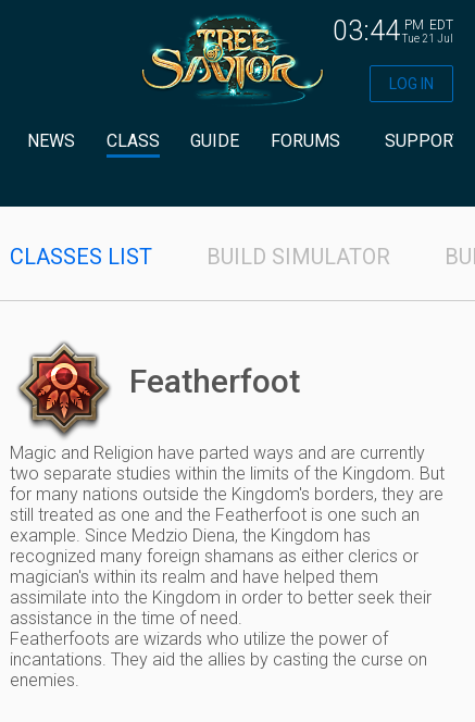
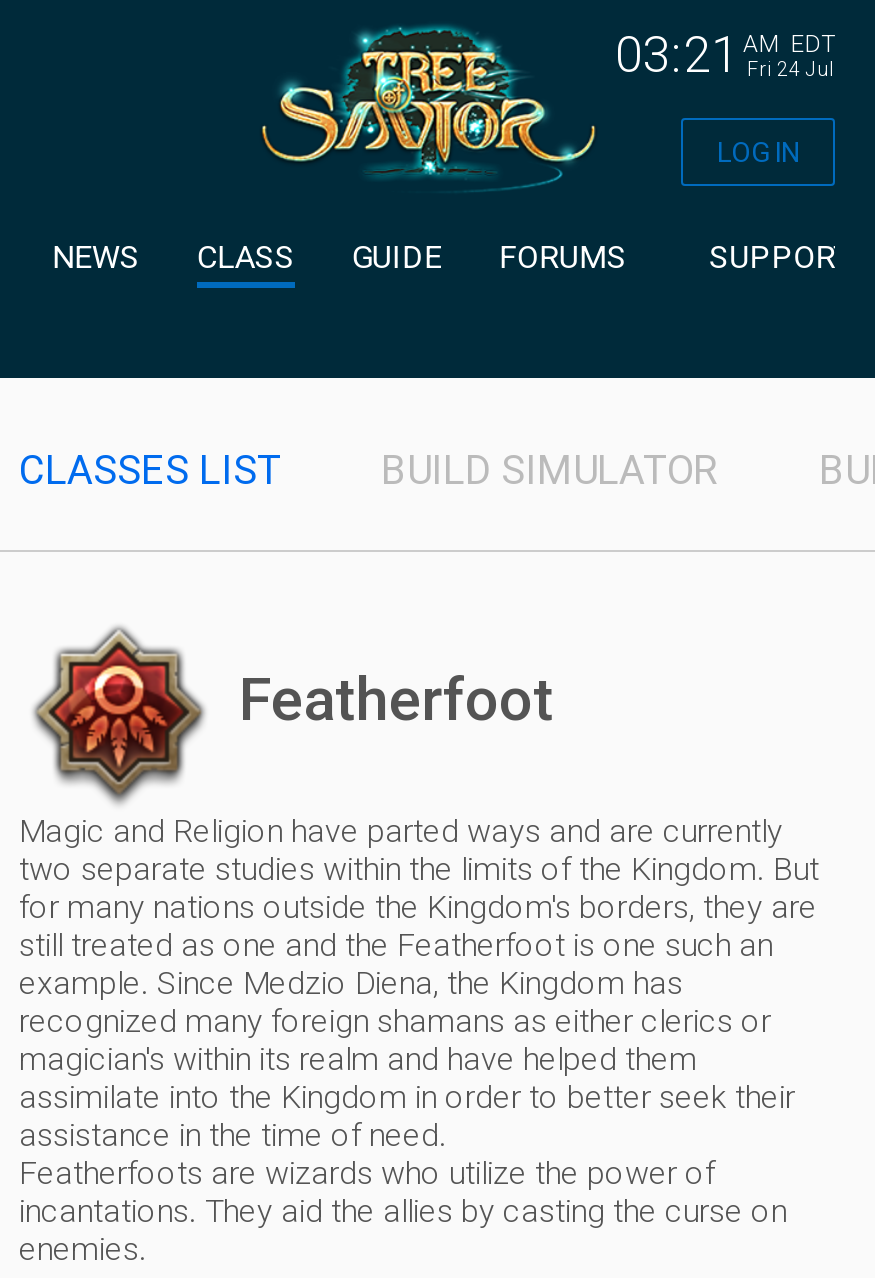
- 03:44
+ 03:21

- PM
- Tue 21 Jul
+ AM
+ Fri 24 Jul
